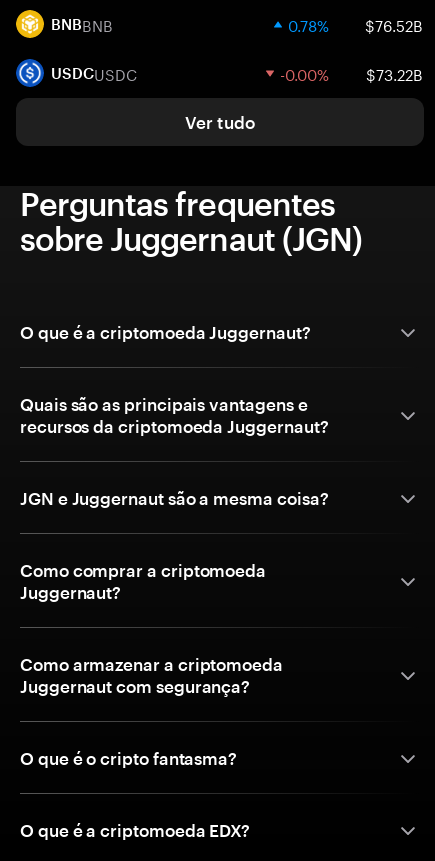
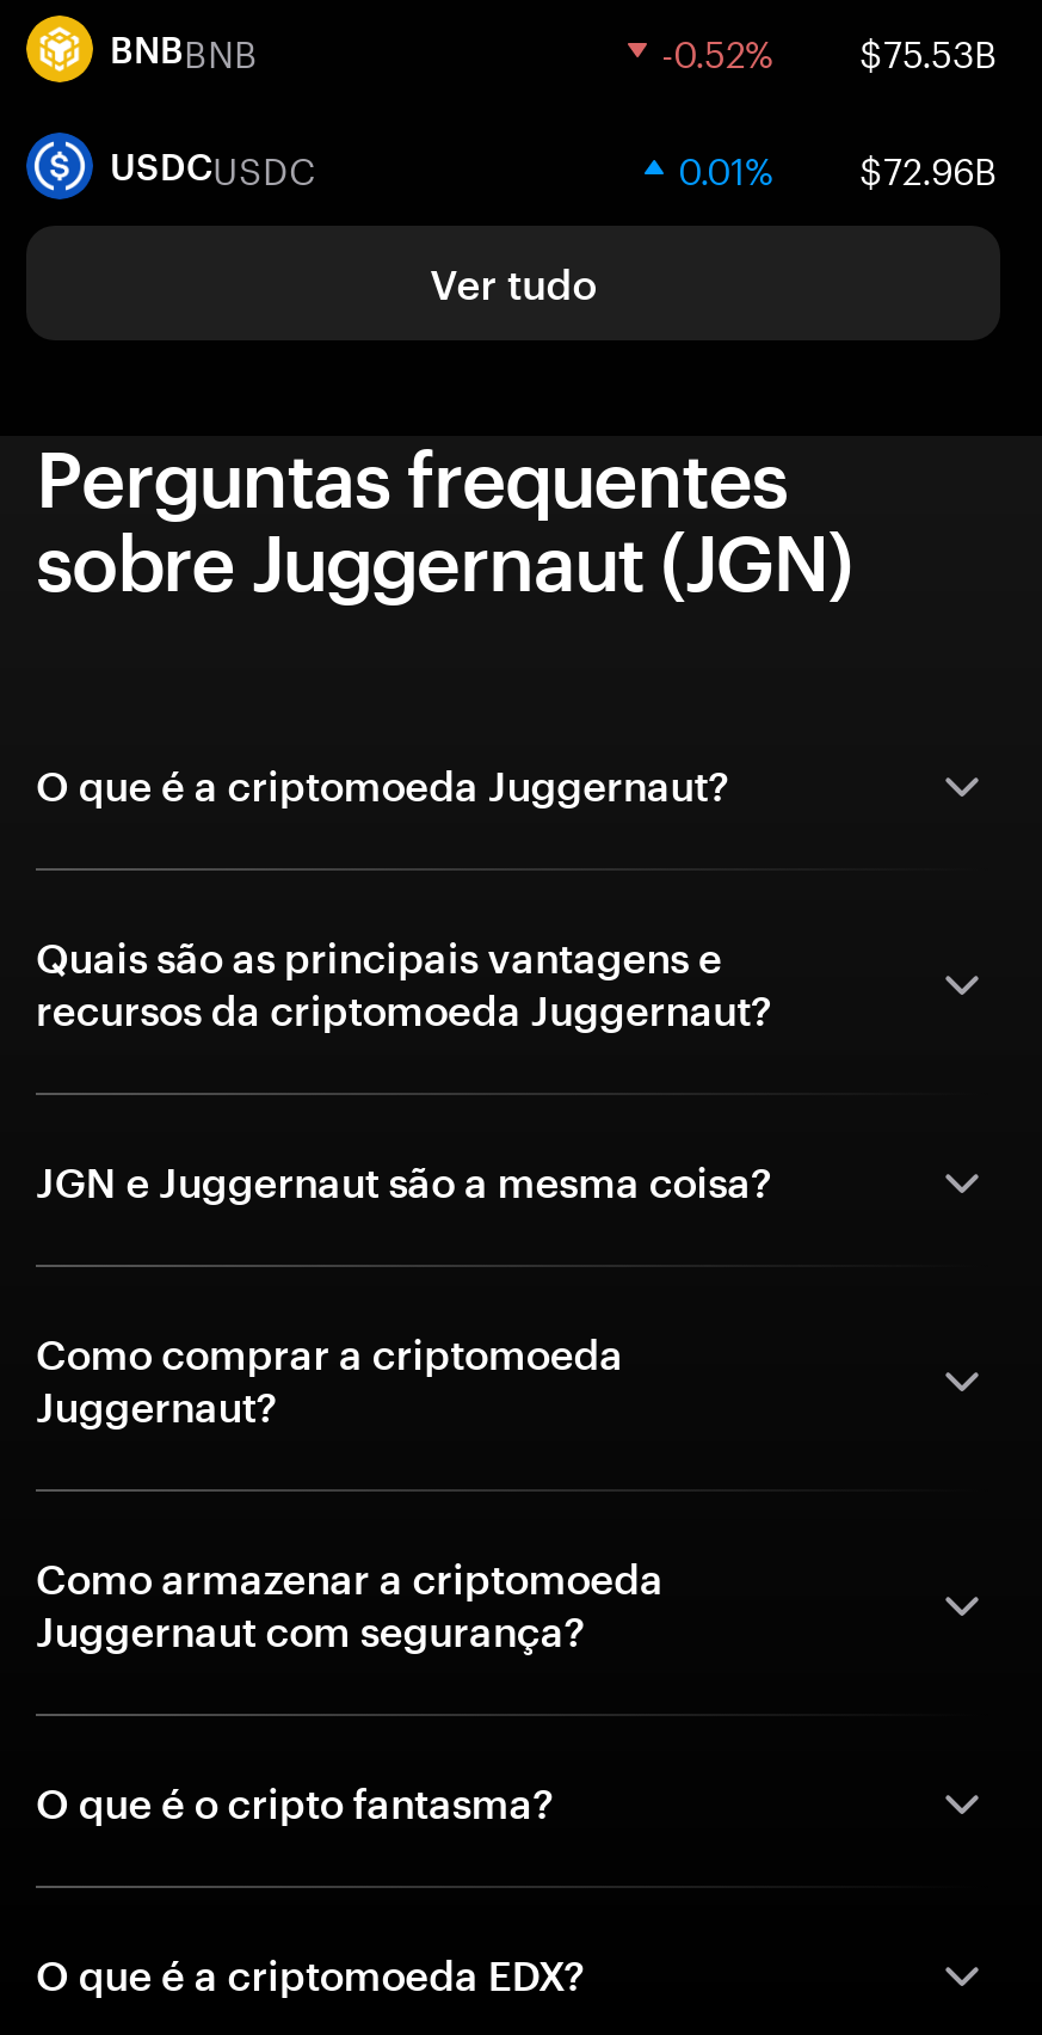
- 0.78%
- $76.52B
+ -0.52%
+ $75.53B

- -0.00%
- $73.22B
+ 0.01%
+ $72.96B
